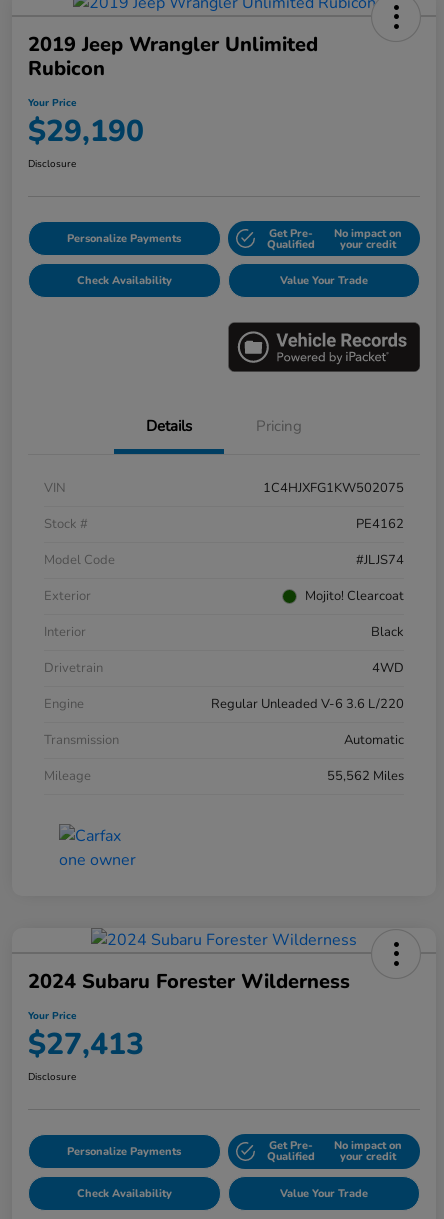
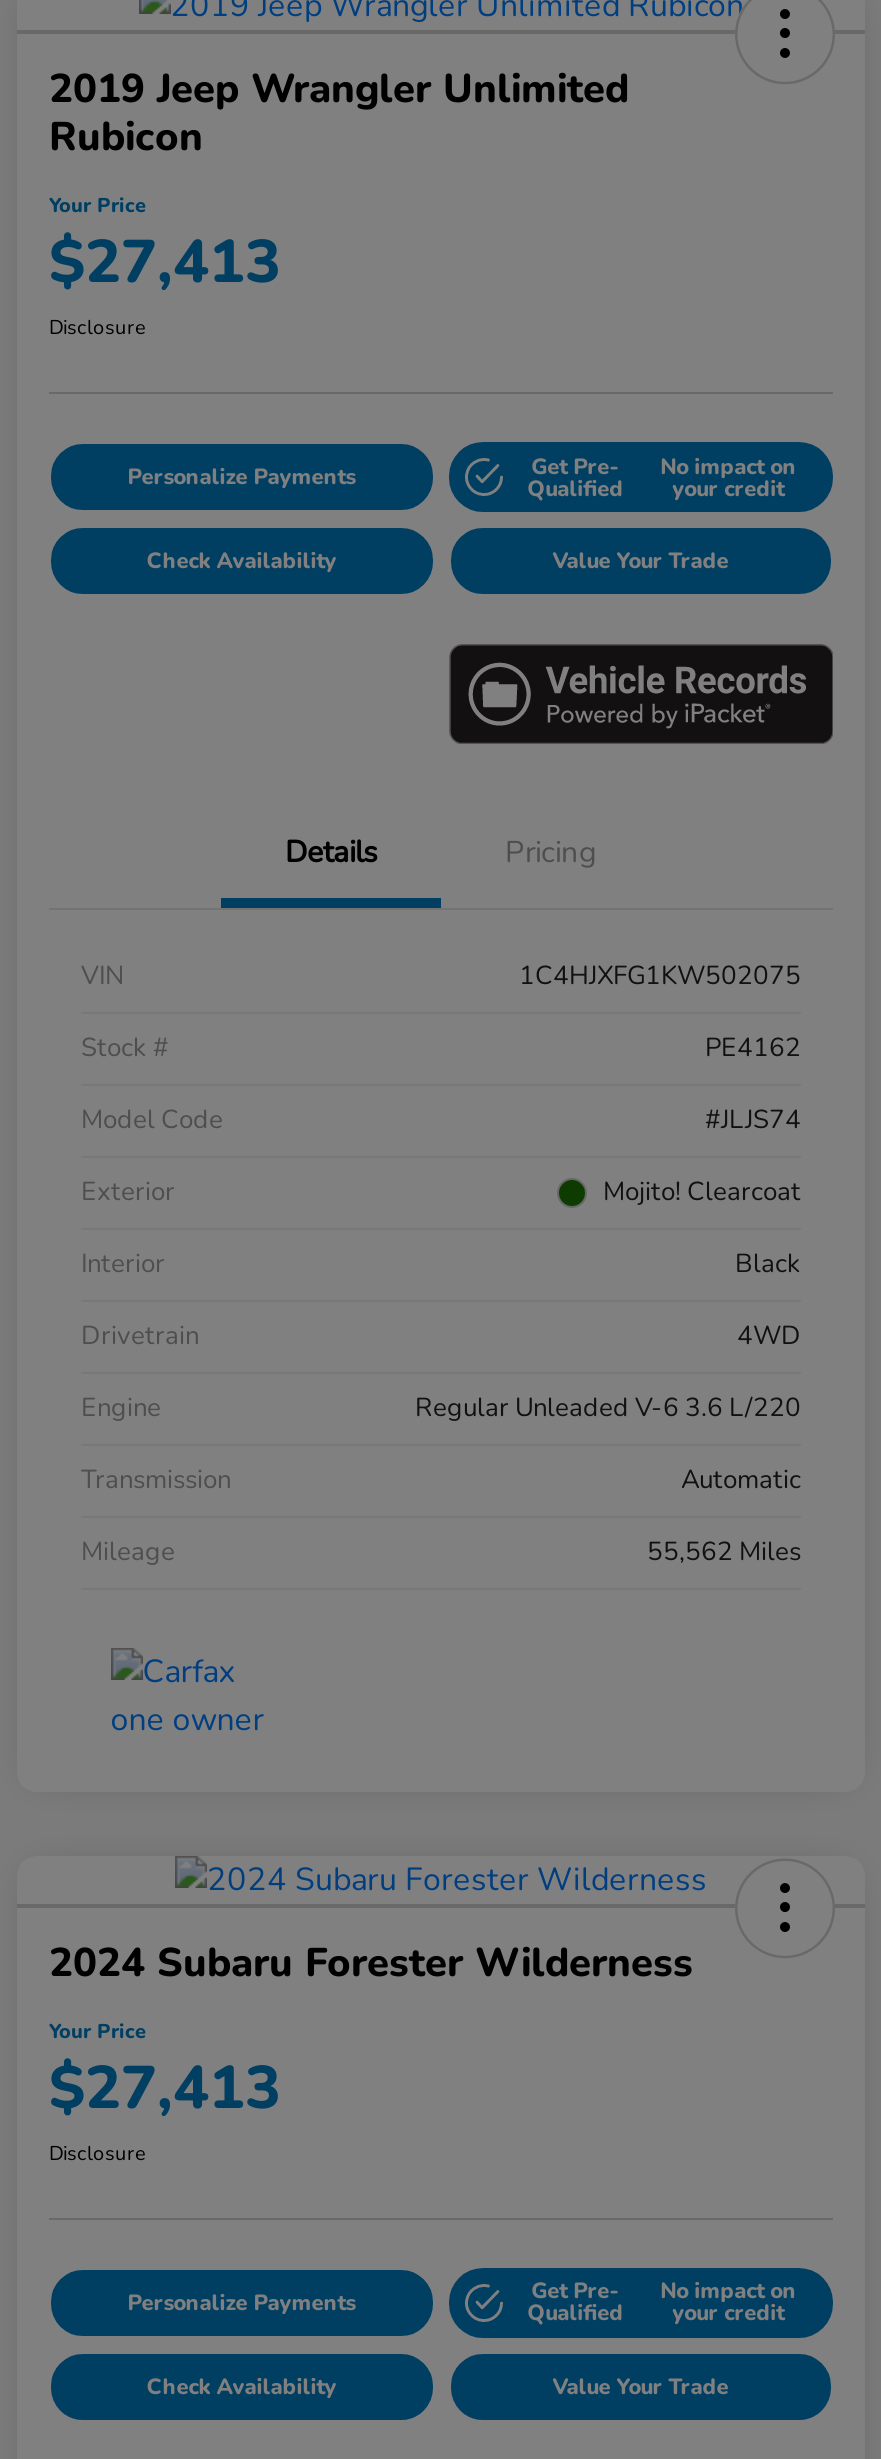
- $29,190
+ $27,413
